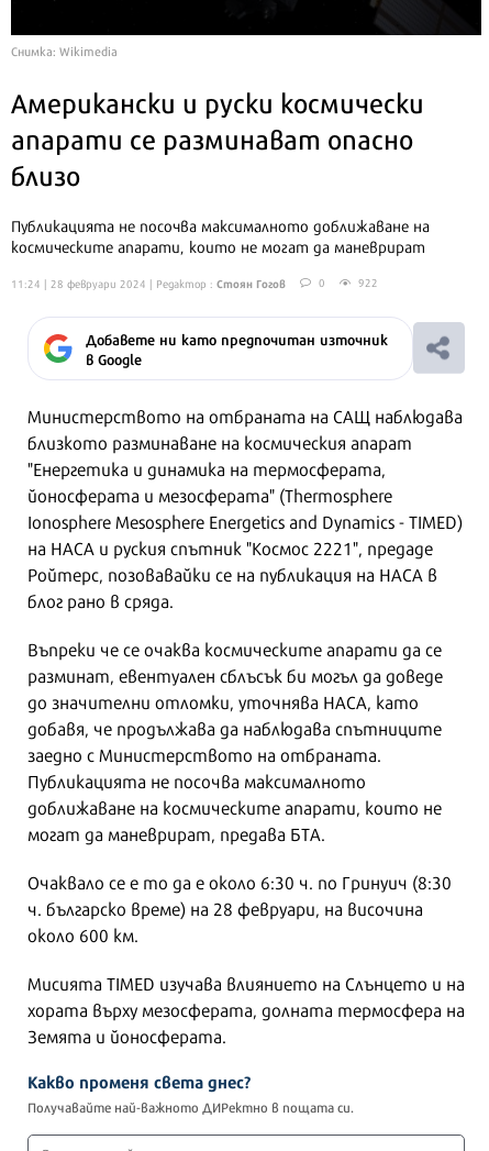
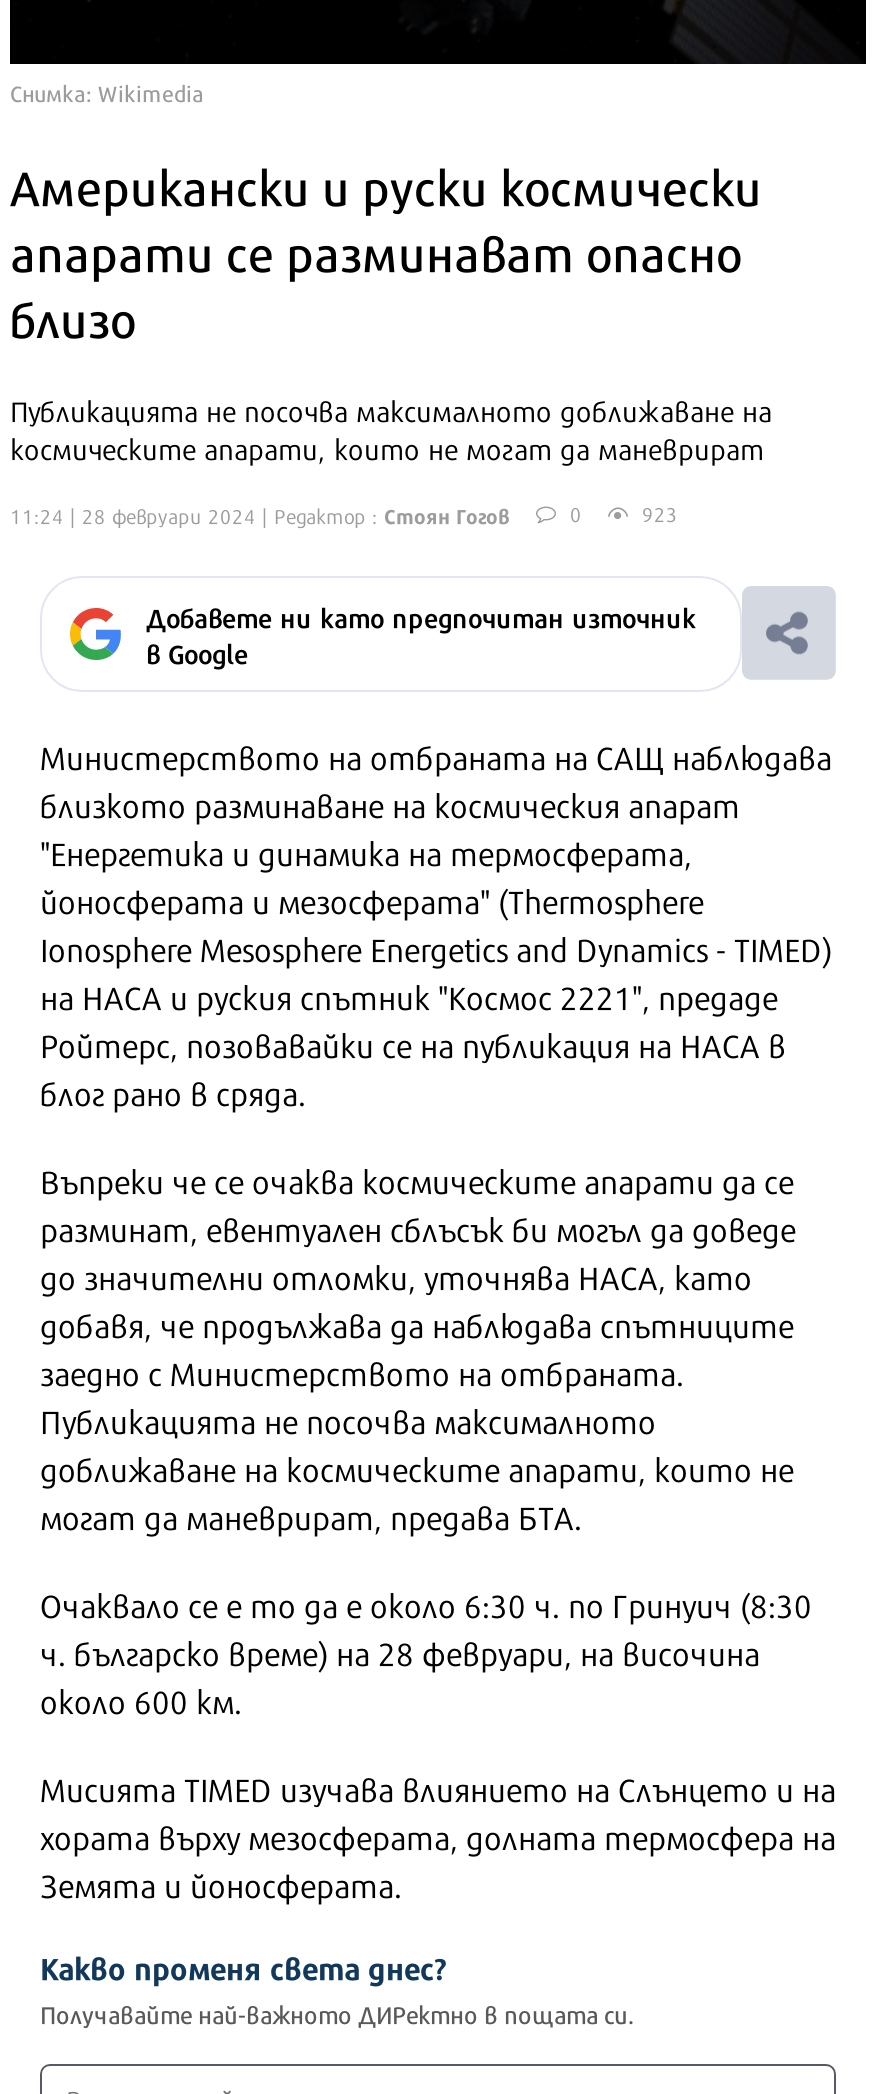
- 922
+ 923
